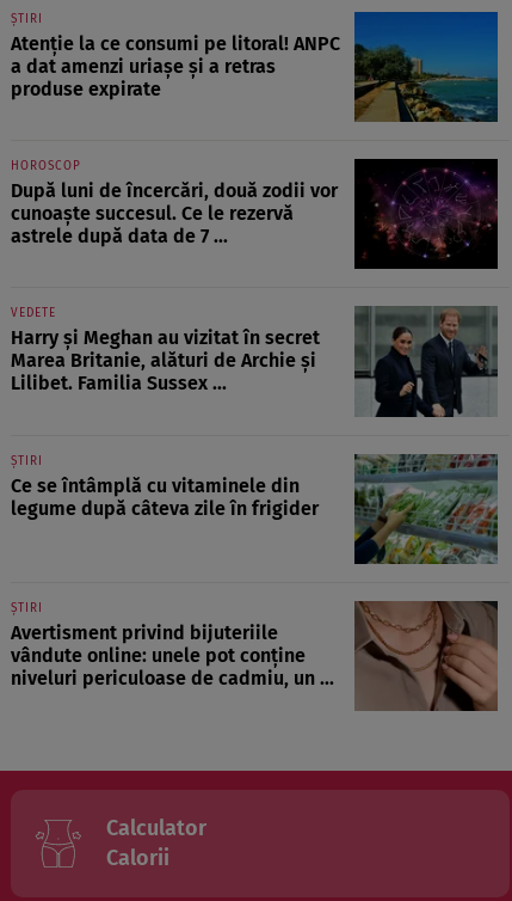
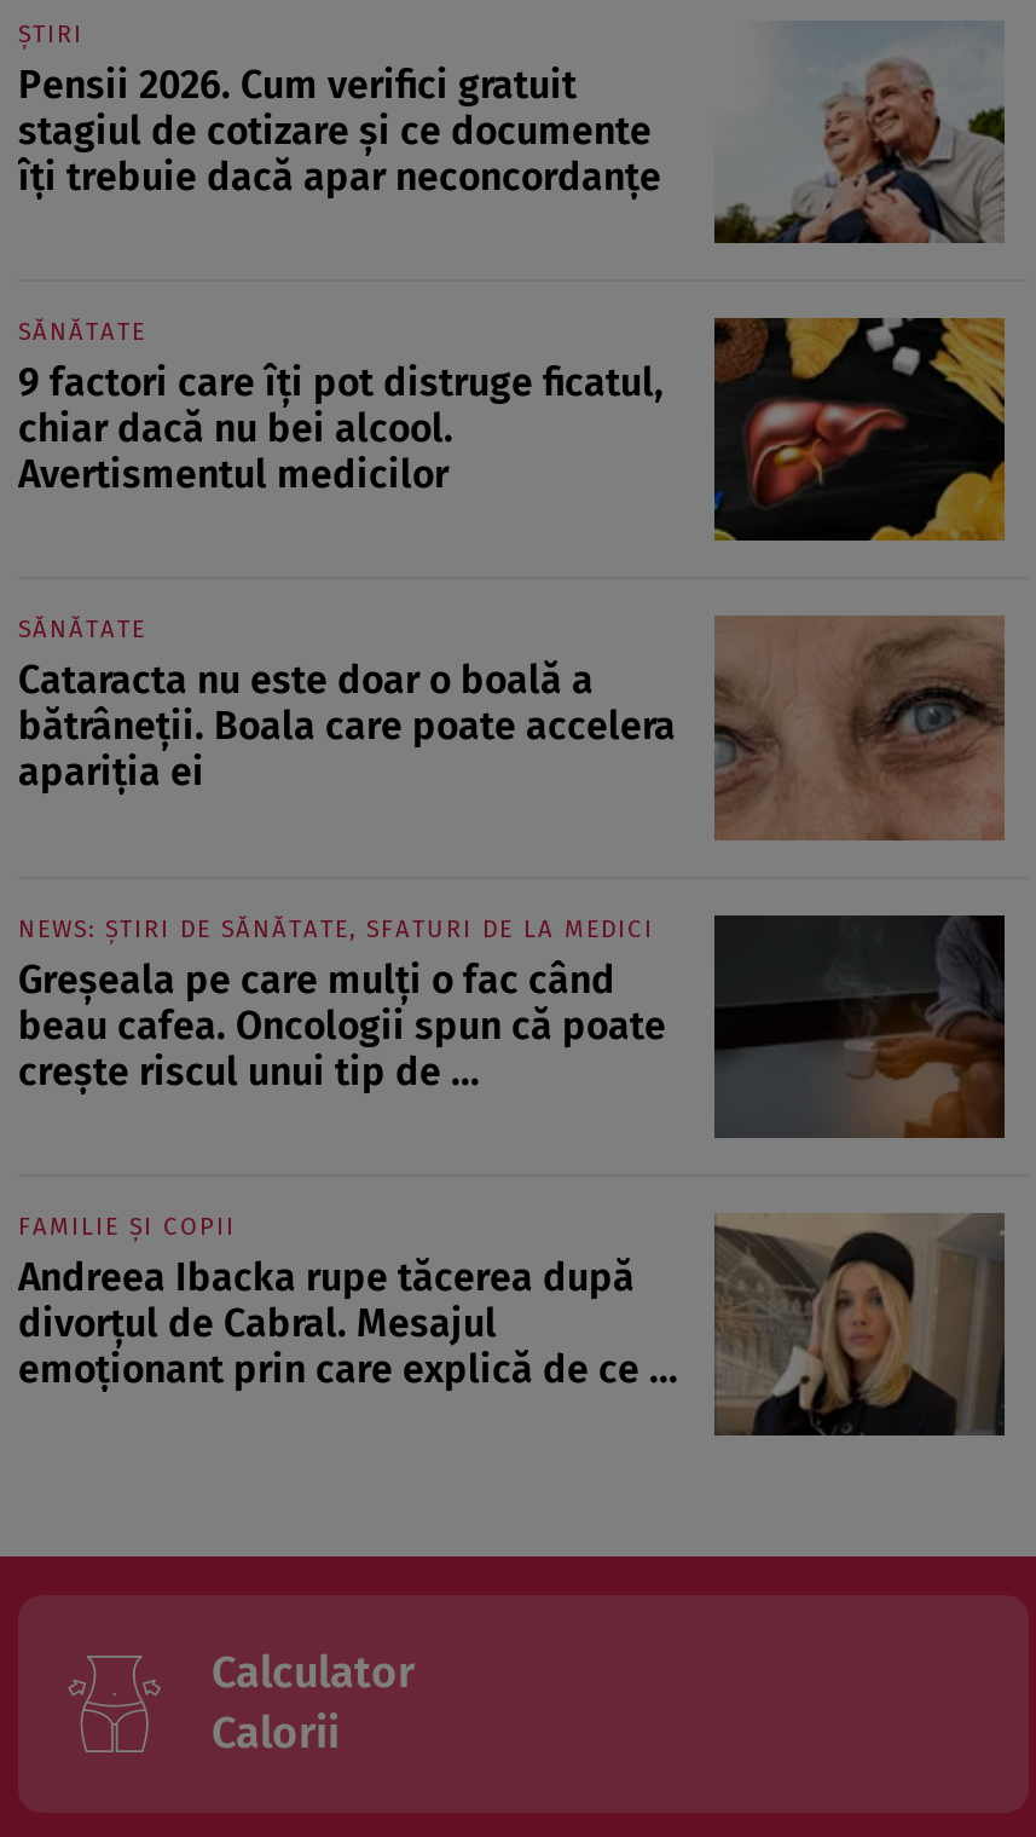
- [image]
- Atenție la ce consumi pe litoral! ANPC
- a dat amenzi uriașe și a retras
- produse expirate
+ [image]
+ Pensii 2026. Cum verifici gratuit
+ stagiul de cotizare și ce documente
+ îți trebuie dacă apar neconcordanțe

- [image]
- HOROSCOP
- După luni de încercări, două zodii vor
- cunoaște succesul. Ce le rezervă
- astrele după data de 7 ...
+ [image]
+ SĂNĂTATE
+ 9 factori care îți pot distruge ficatul,
+ chiar dacă nu bei alcool.
+ Avertismentul medicilor

- [image]
- VEDETE
- Harry și Meghan au vizitat în secret
- Marea Britanie, alături de Archie și
- Lilibet. Familia Sussex ...
+ [image]
+ SĂNĂTATE
+ Cataracta nu este doar o boală a
+ bătrâneții. Boala care poate accelera
+ apariția ei

- [image]
- ȘTIRI
- Ce se întâmplă cu vitaminele din
- legume după câteva zile în frigider
+ [image]
+ NEWS: ȘTIRI DE SĂNĂTATE, SFATURI DE LA MEDICI
+ Greșeala pe care mulți o fac când
+ beau cafea. Oncologii spun că poate
+ crește riscul unui tip de ...

- [image]
- ȘTIRI
- Avertisment privind bijuteriile
- vândute online: unele pot conține
- niveluri periculoase de cadmiu, un ...
+ [image]
+ FAMILIE ȘI COPII
+ Andreea Ibacka rupe tăcerea după
+ divorțul de Cabral. Mesajul
+ emoționant prin care explică de ce ...
